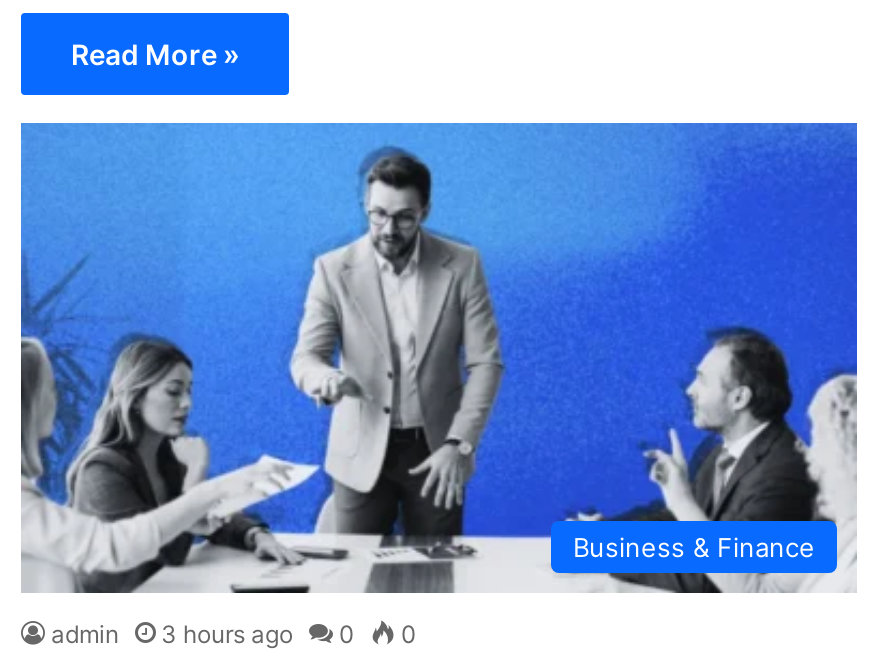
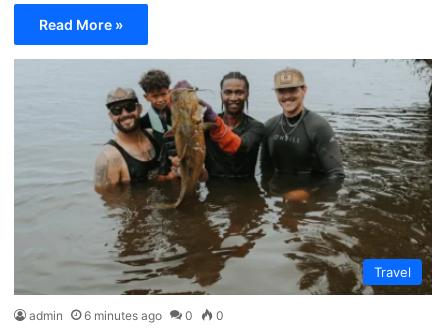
- [image]
- Business & Finance
+ [image]
+ Travel

- admin 3 hours ago 0 0
+ admin 6 minutes ago 0 0
